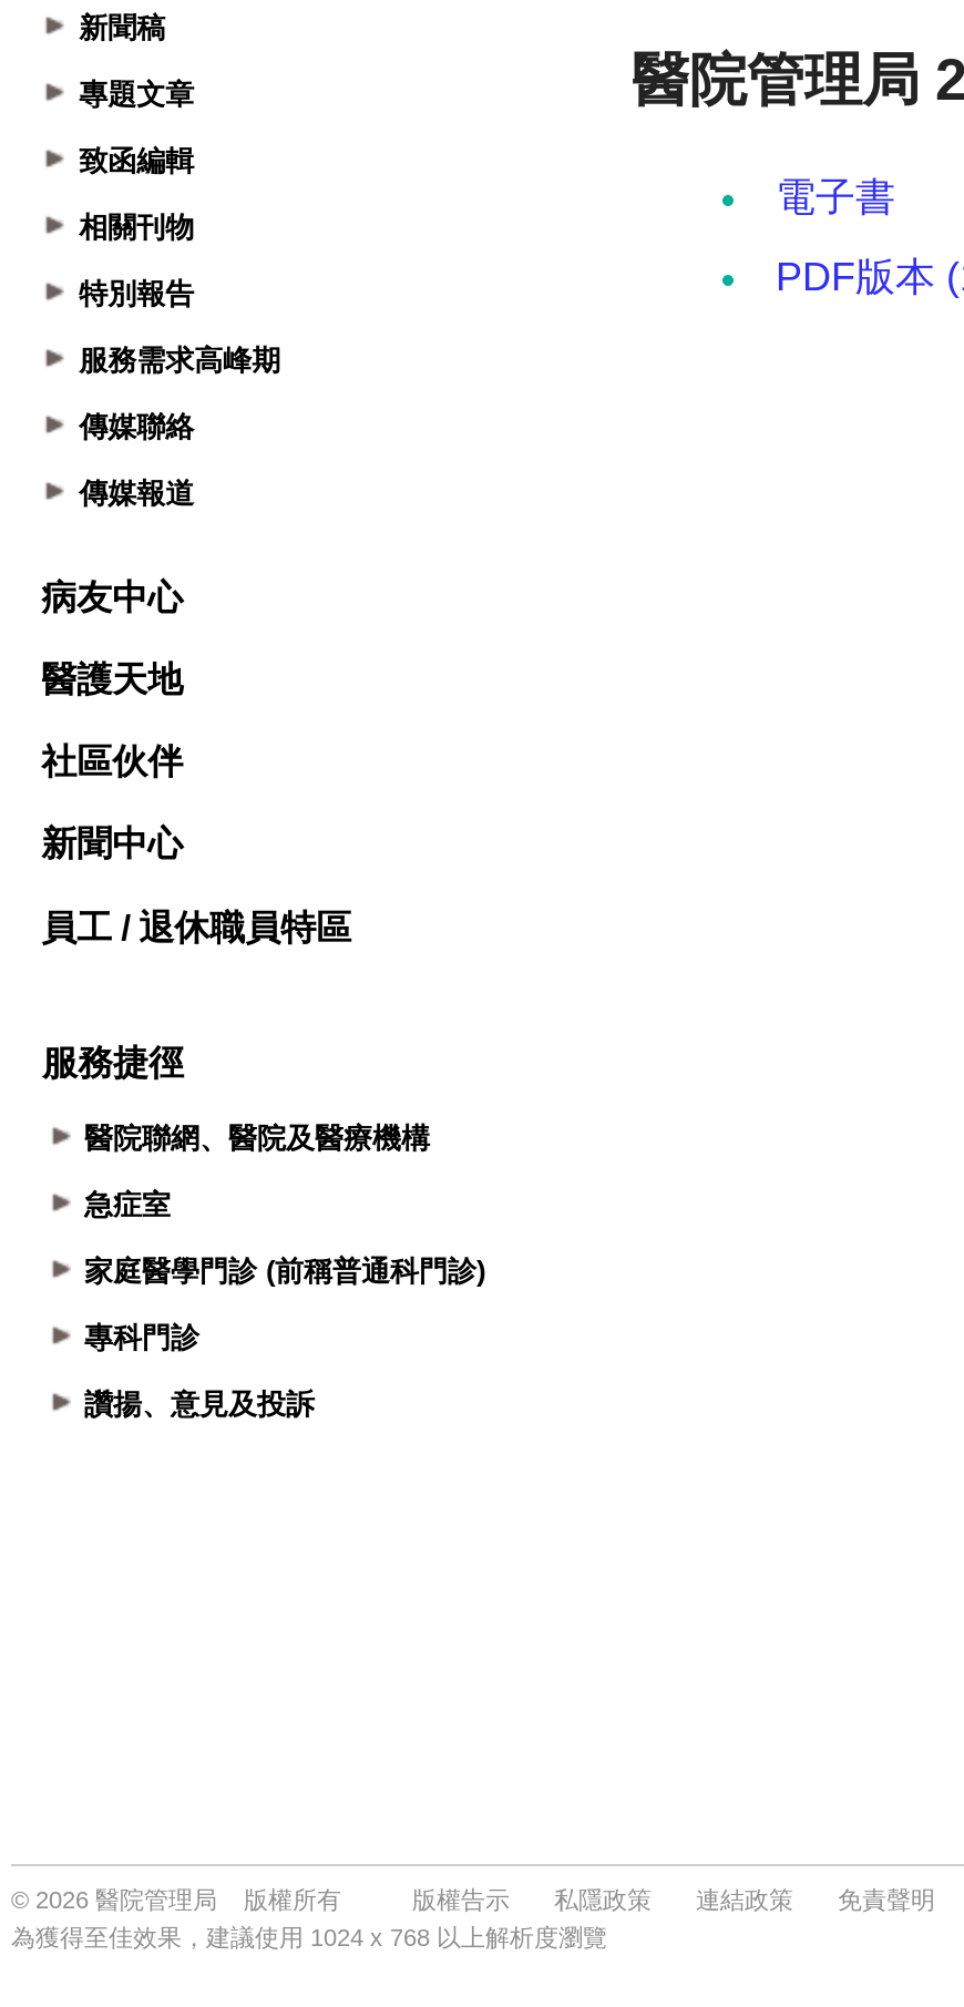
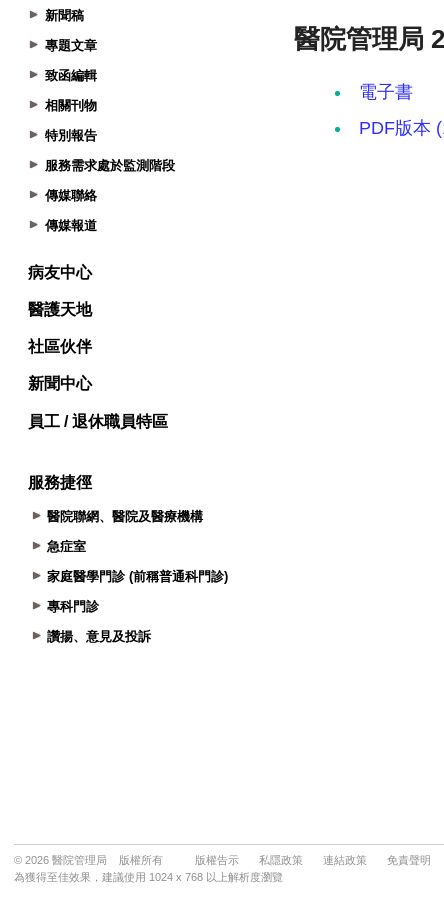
- 服務需求高峰期
+ 服務需求處於監測階段
